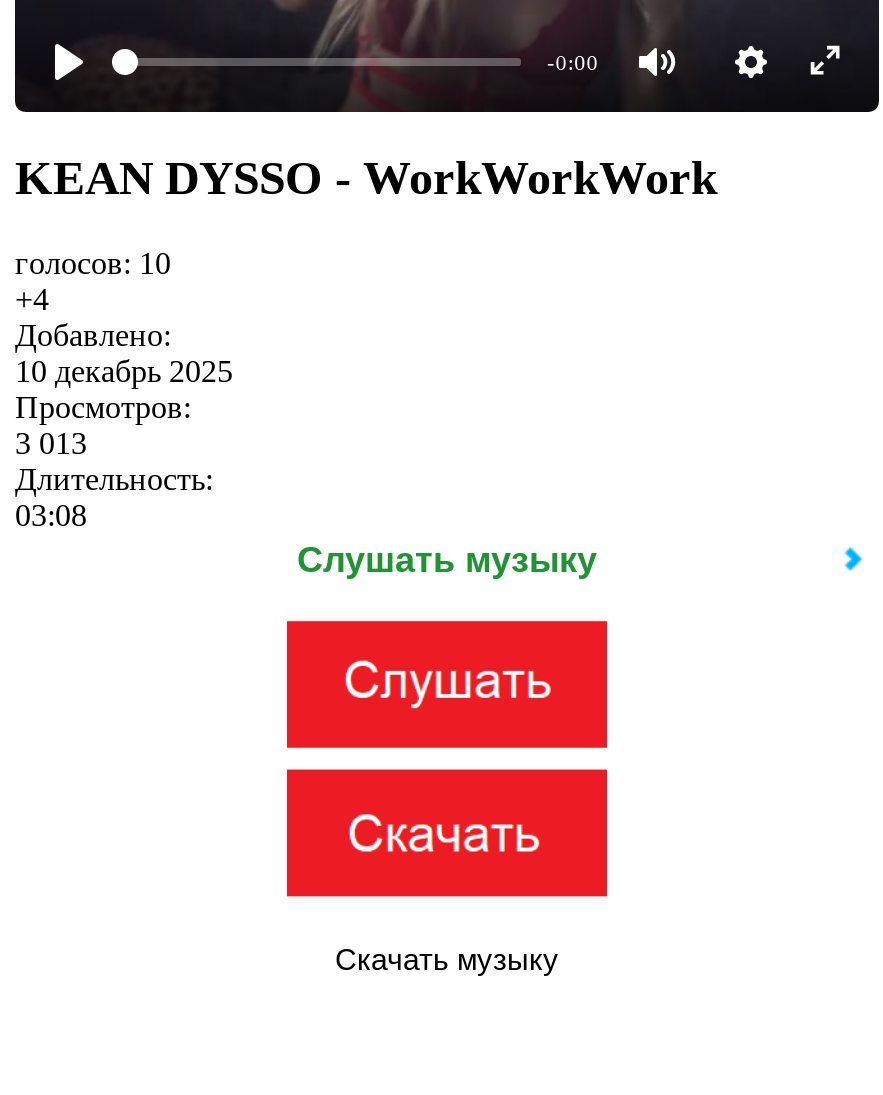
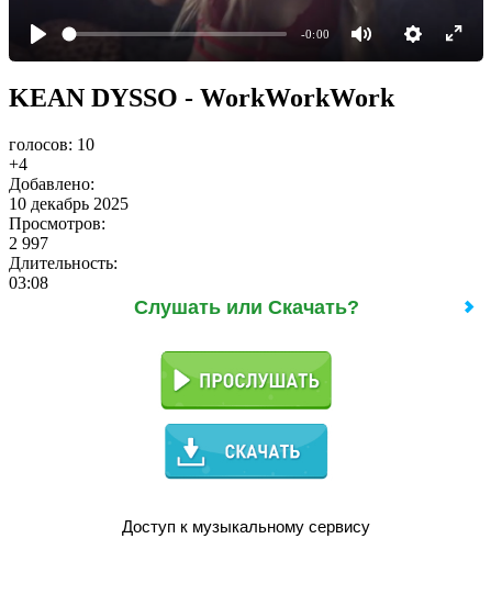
- 3 013
+ 2 997

- Слушать музыку
+ Слушать или Скачать?

- [image]
+ [image]

- [image]
- Скачать музыку
+ [image]
+ Доступ к музыкальному сервису
